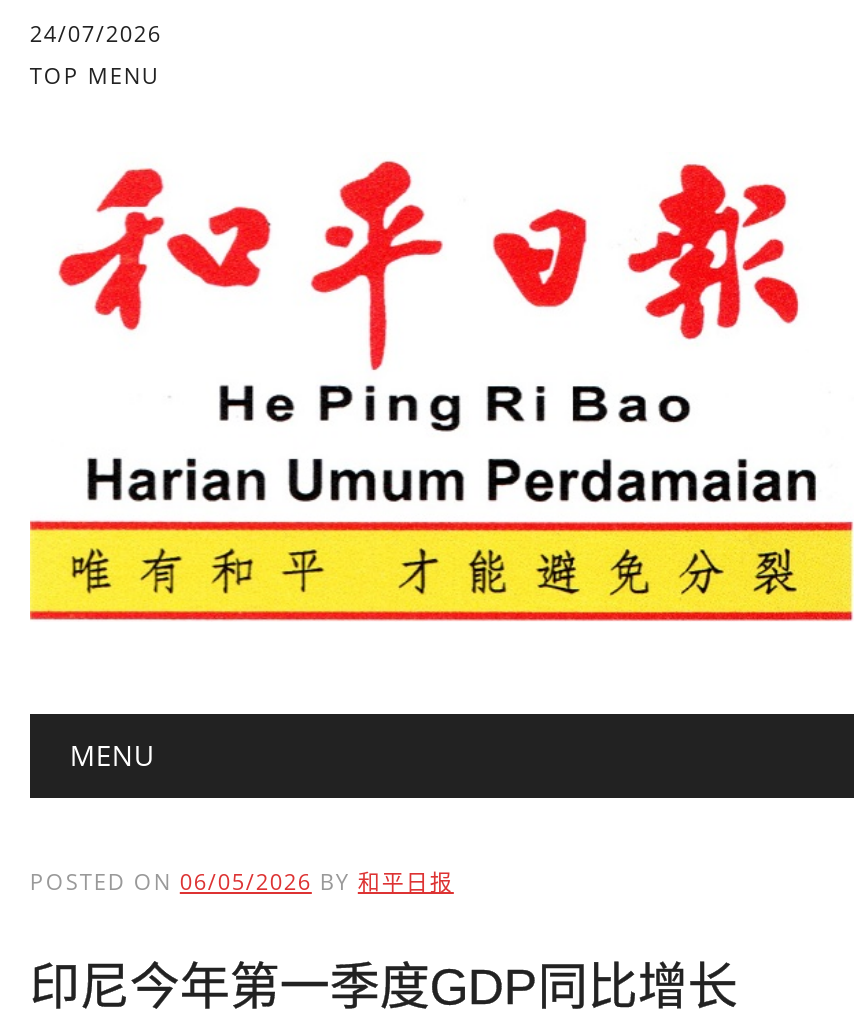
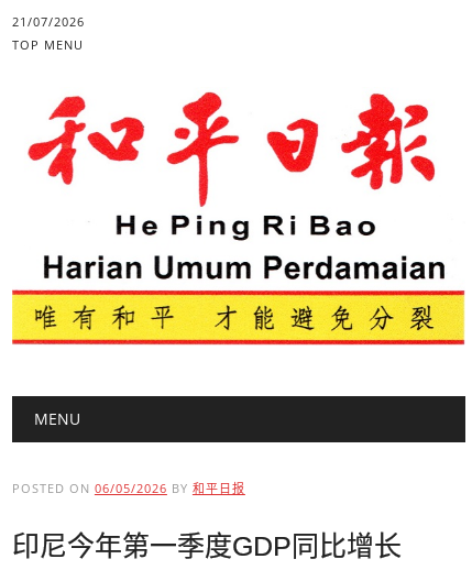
- 24/07/2026
+ 21/07/2026
